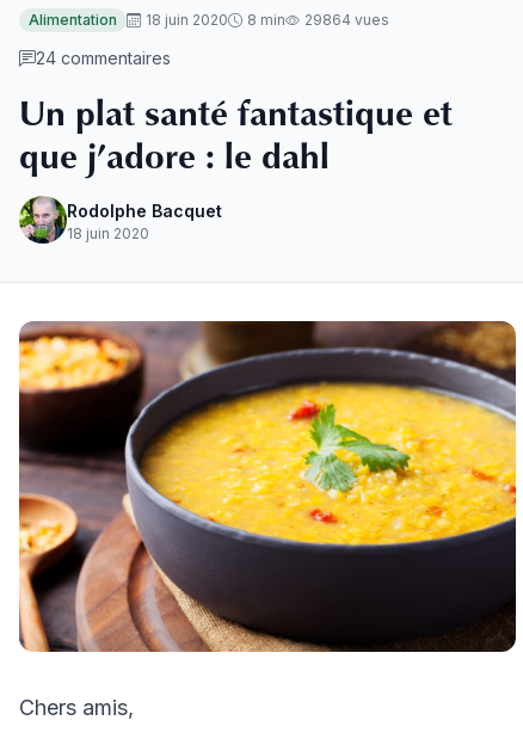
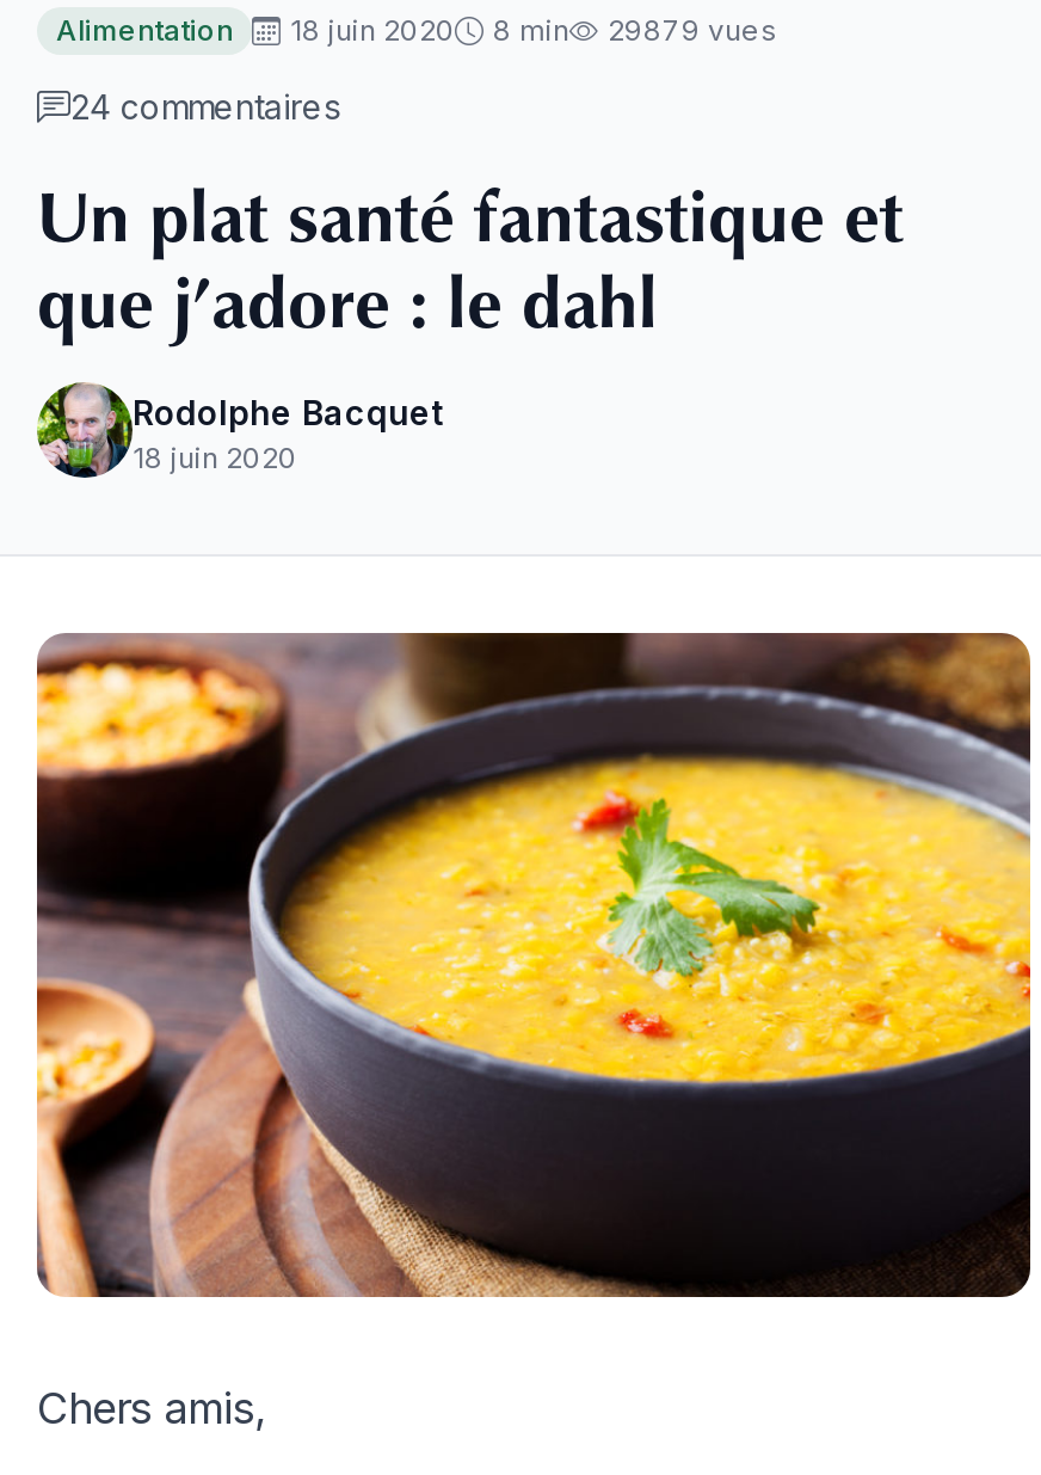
- Alimentation 18 juin 2020 8 min 29864 vues
+ Alimentation 18 juin 2020 8 min 29879 vues
